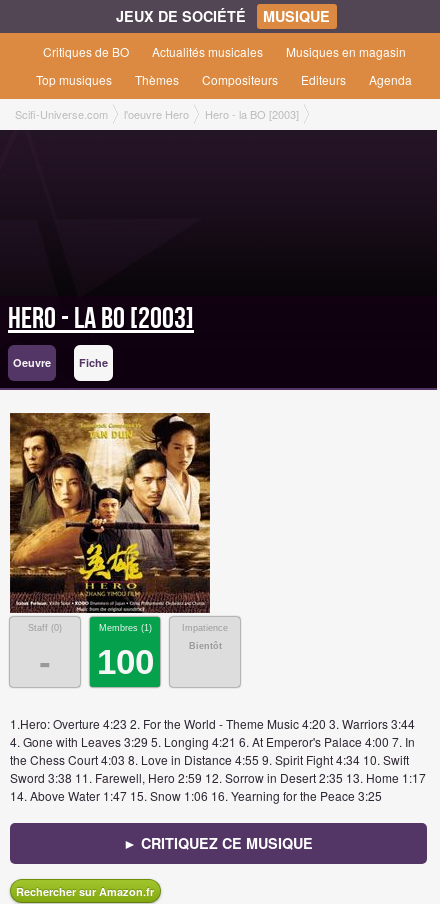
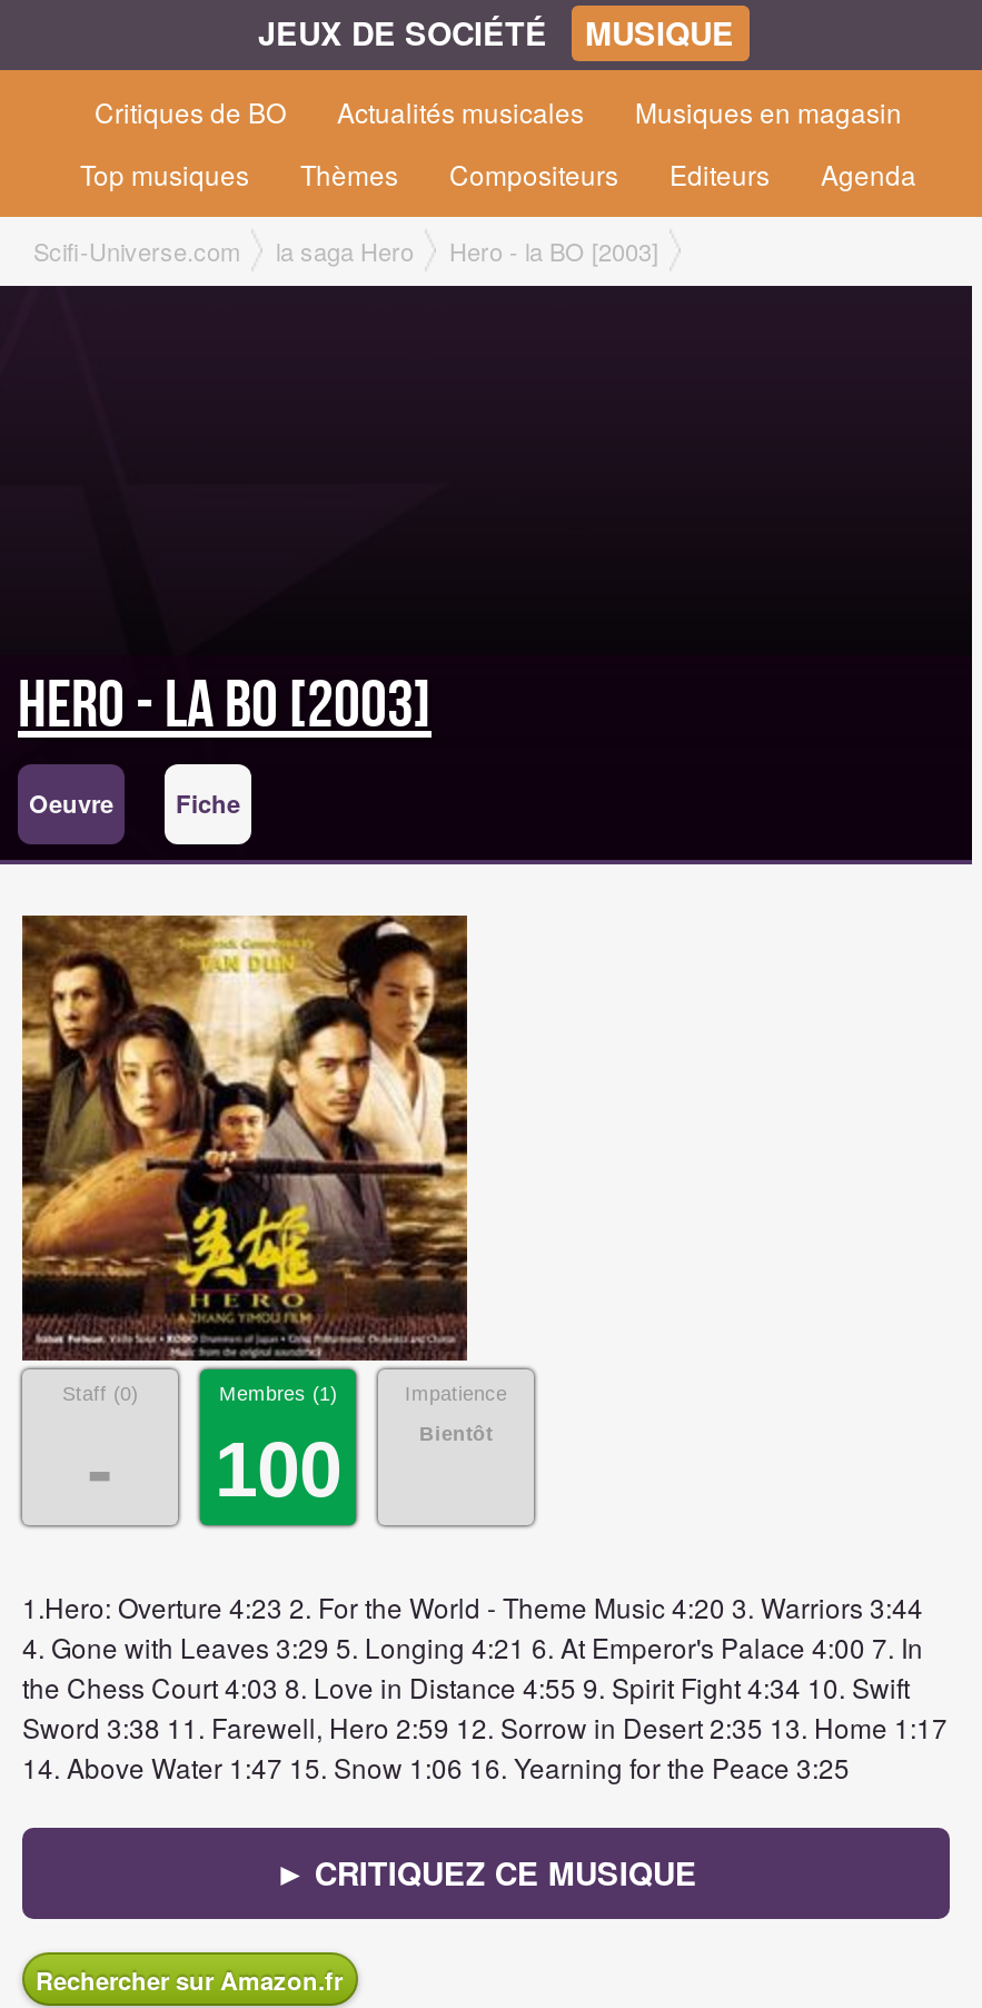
- l'oeuvre Hero
+ la saga Hero
